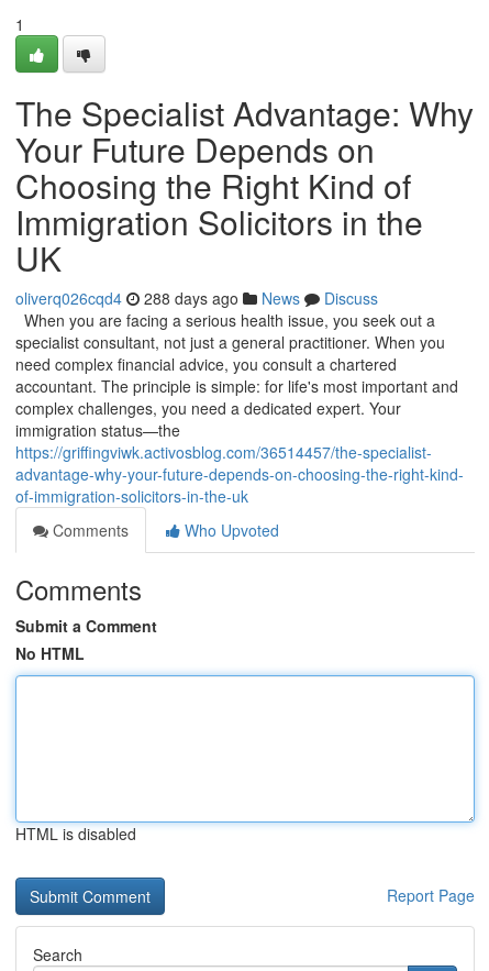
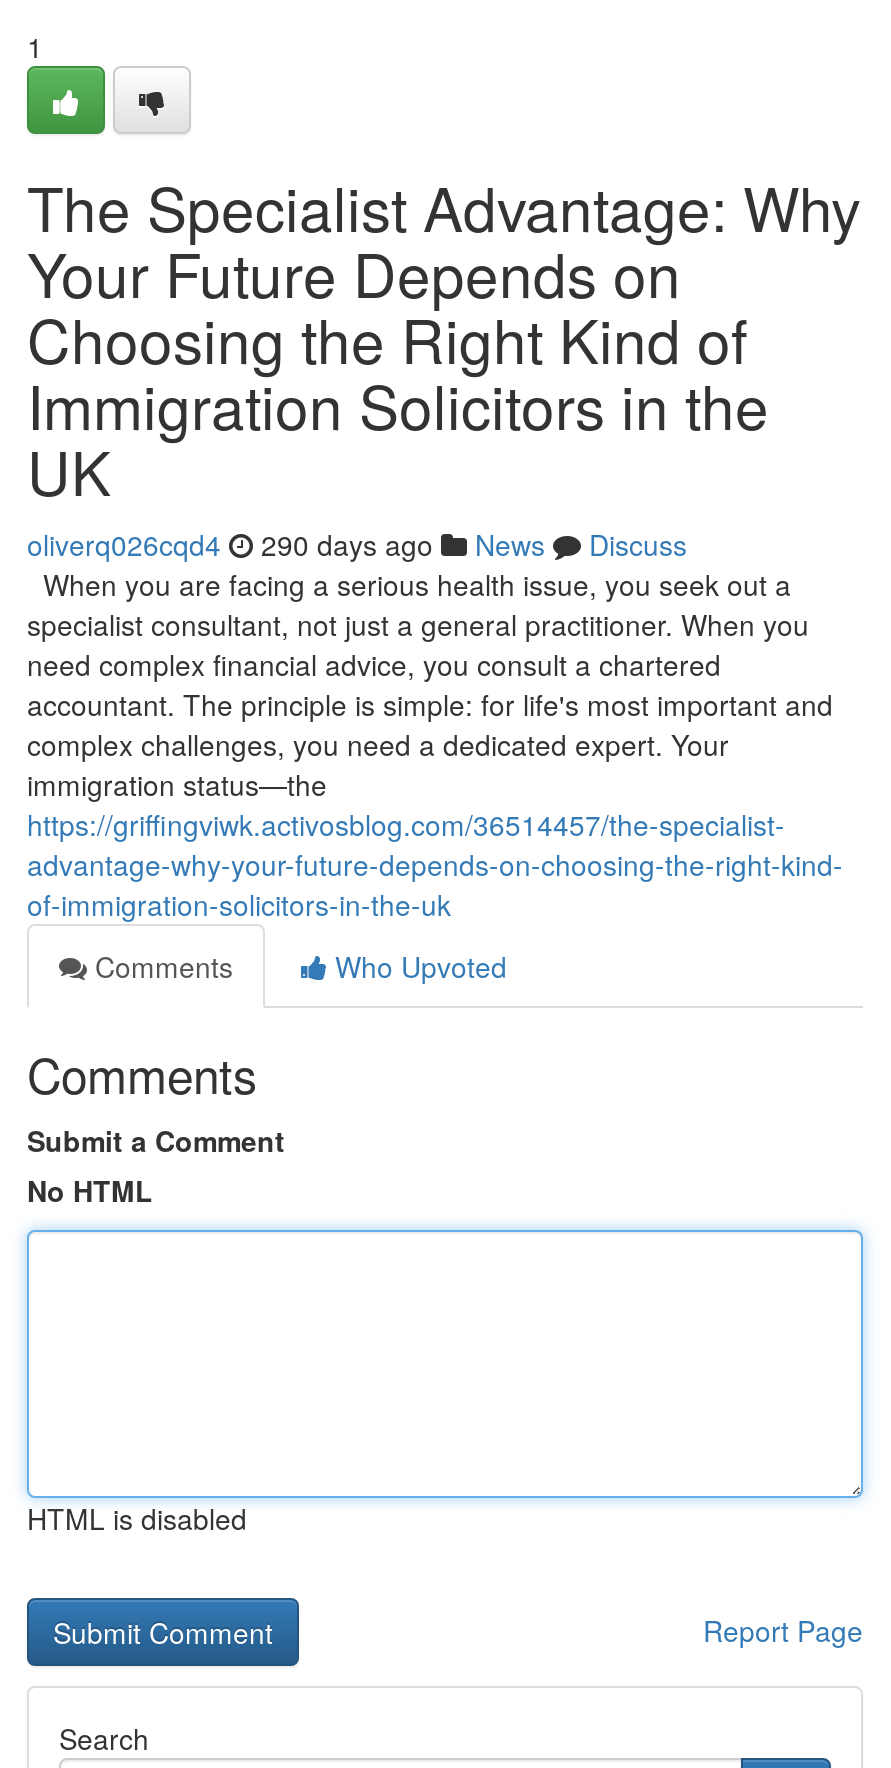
- oliverq026cqd4 288 days ago News Discuss
+ oliverq026cqd4 290 days ago News Discuss
